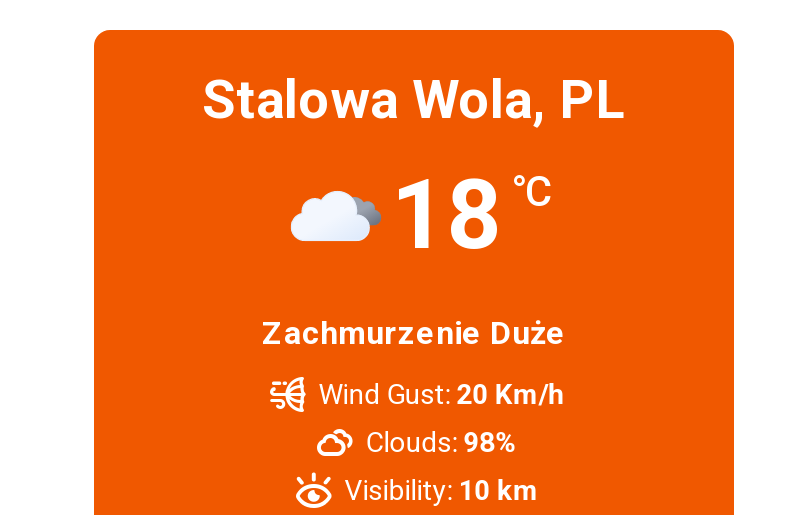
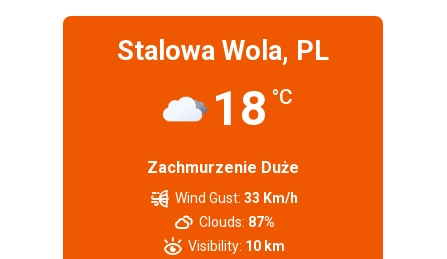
- Wind Gust: 20 Km/h
+ Wind Gust: 33 Km/h

- Clouds: 98%
+ Clouds: 87%
